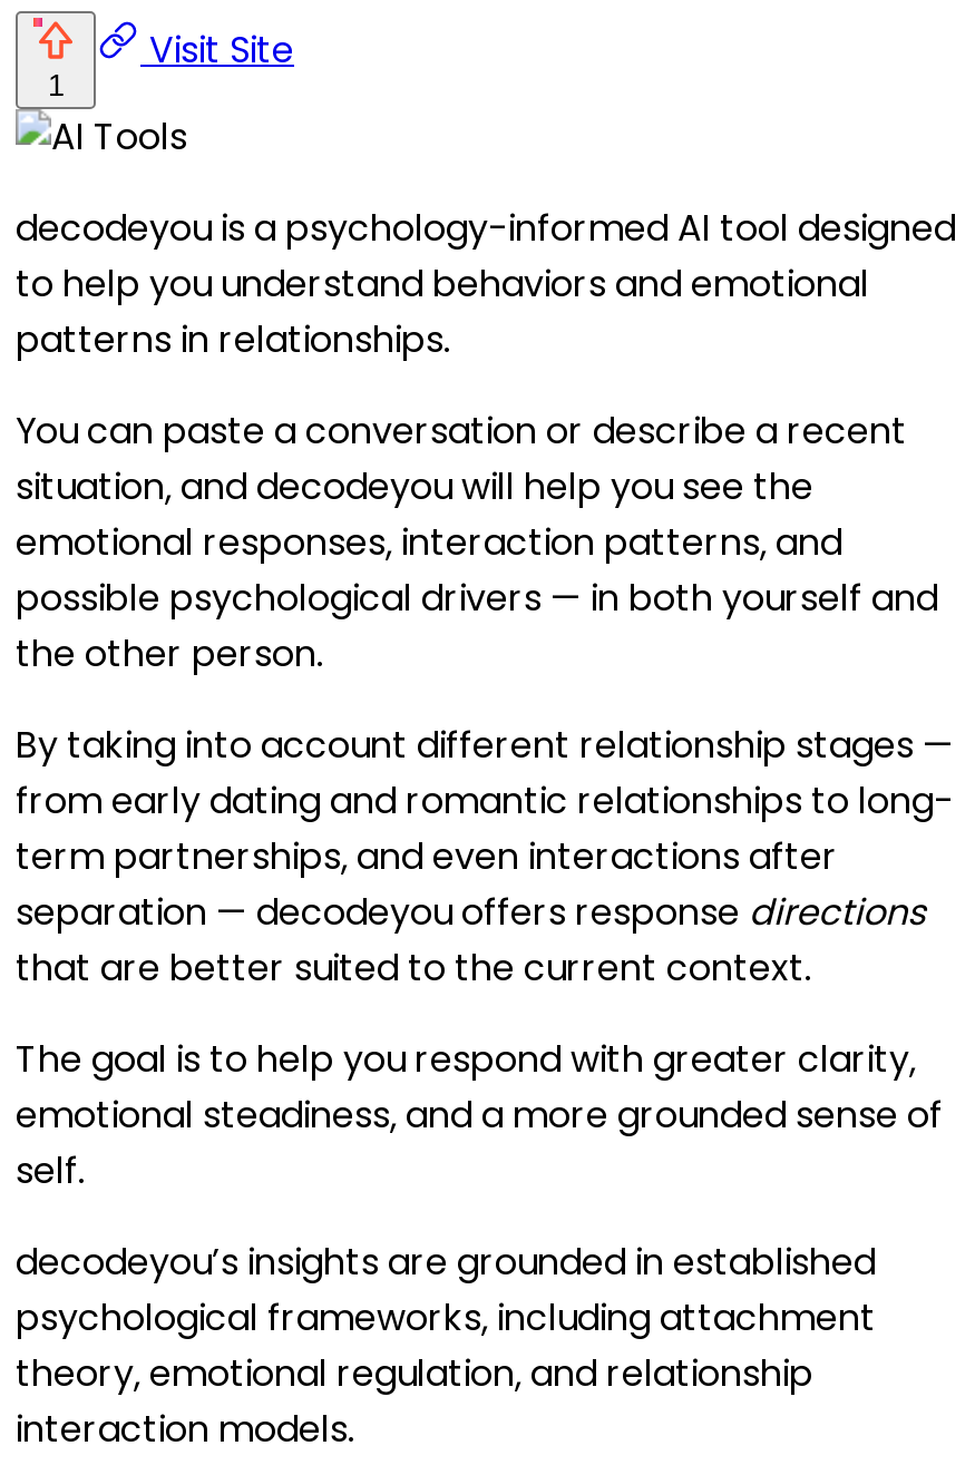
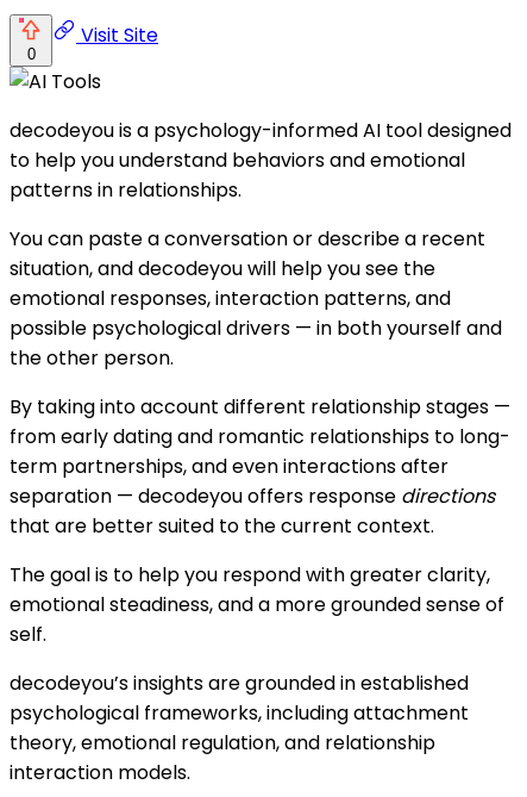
- 1
+ 0
